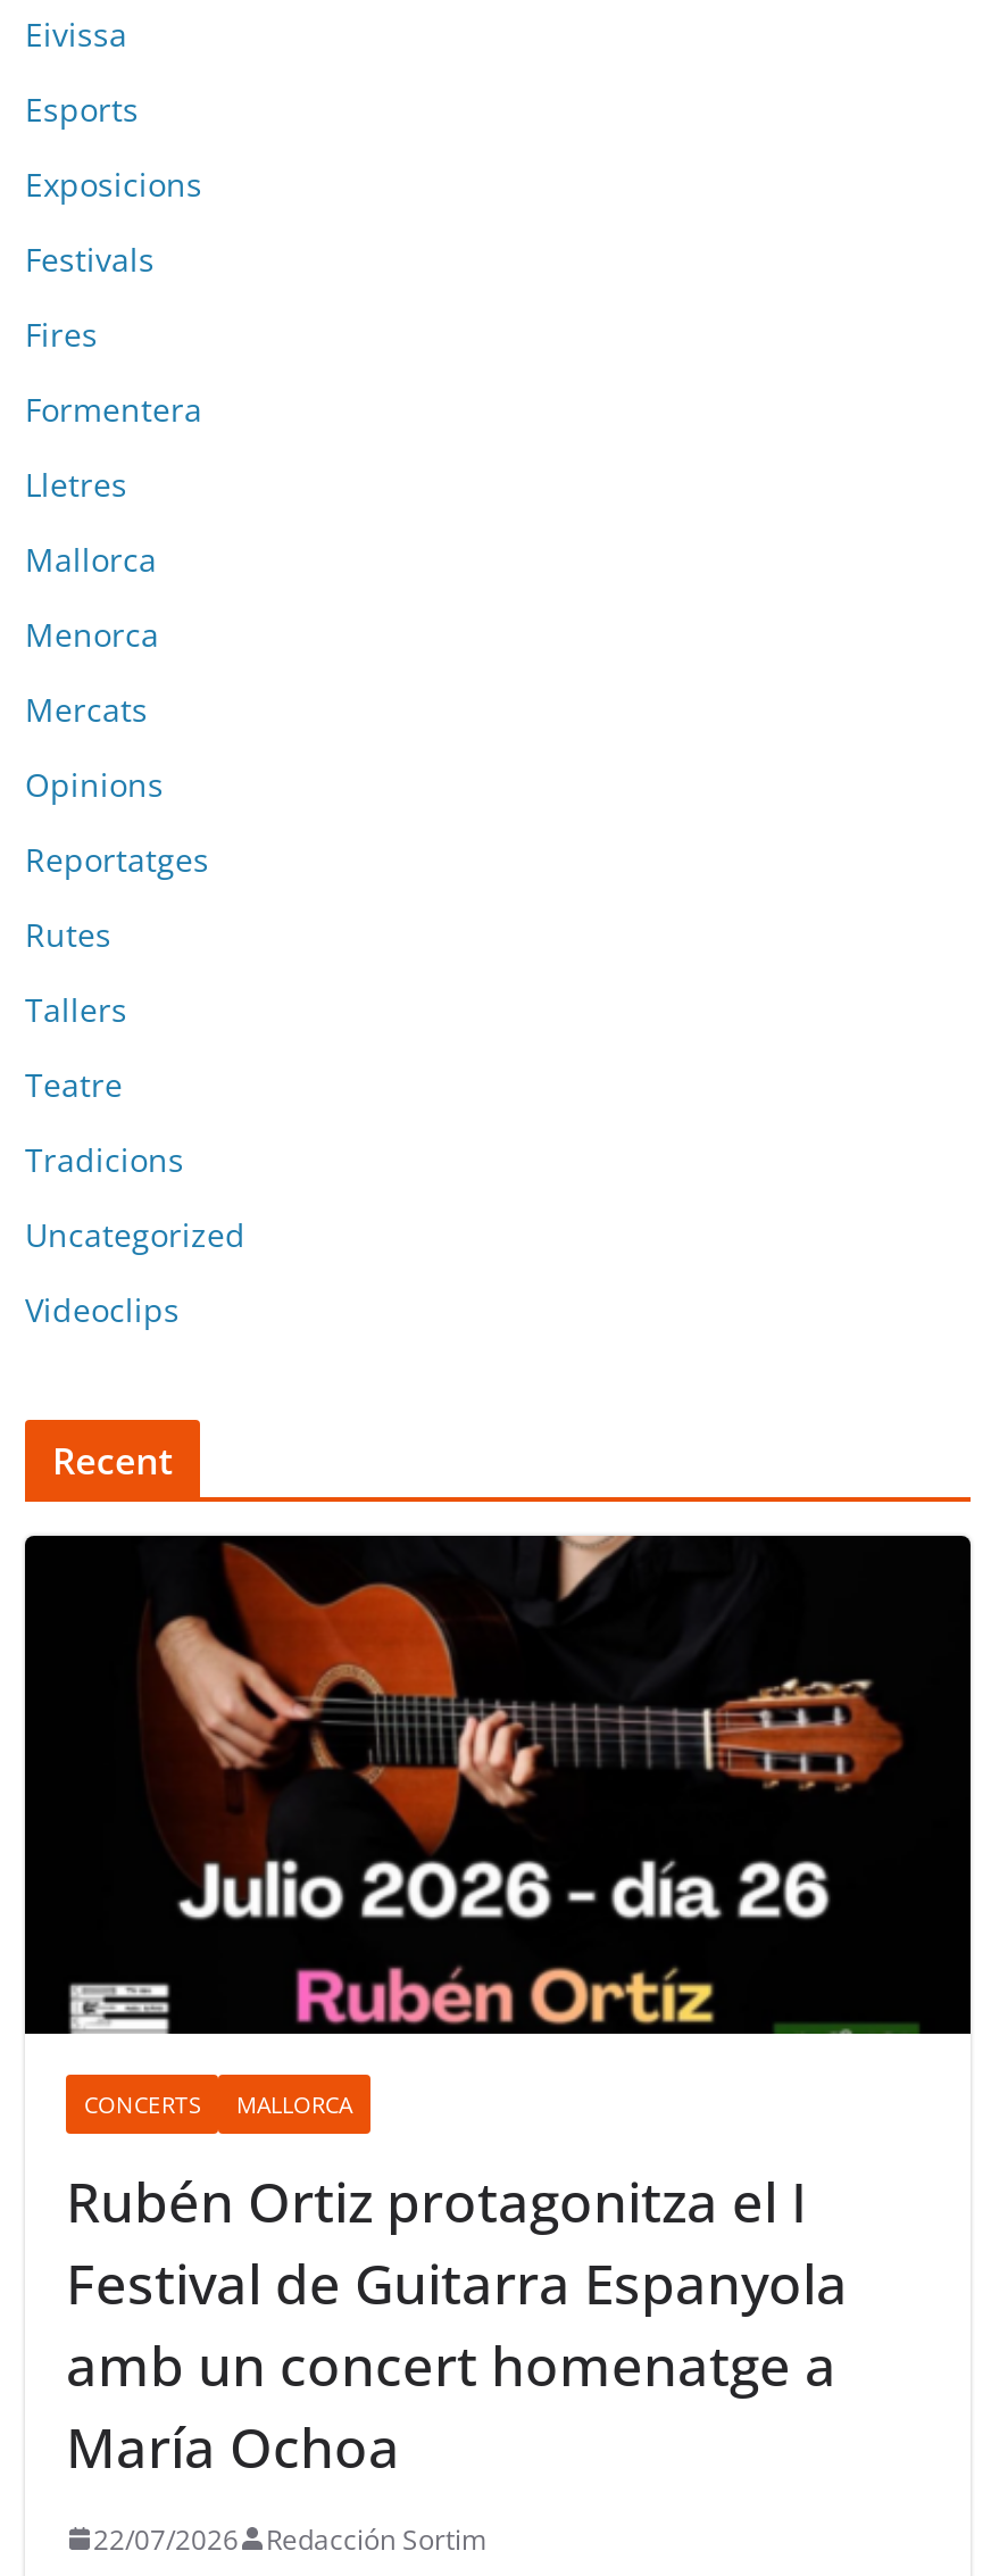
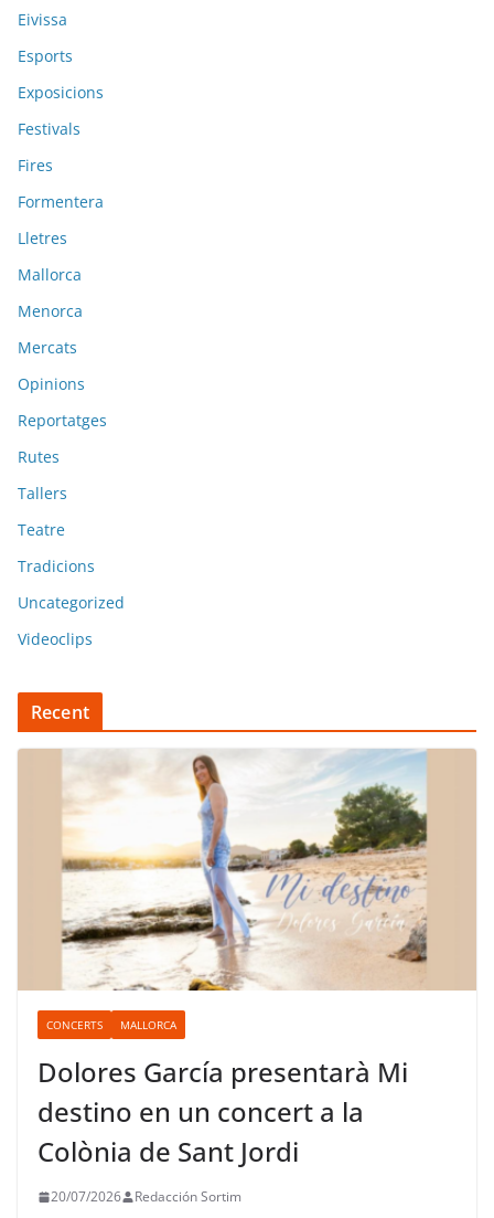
- [image]
+ [image]

- Rubén Ortiz protagonitza el I
- Festival de Guitarra Espanyola
- amb un concert homenatge a
- María Ochoa
+ Dolores García presentarà Mi
+ destino en un concert a la
+ Colònia de Sant Jordi

- 22/07/2026 Redacción Sortim
+ 20/07/2026 Redacción Sortim
